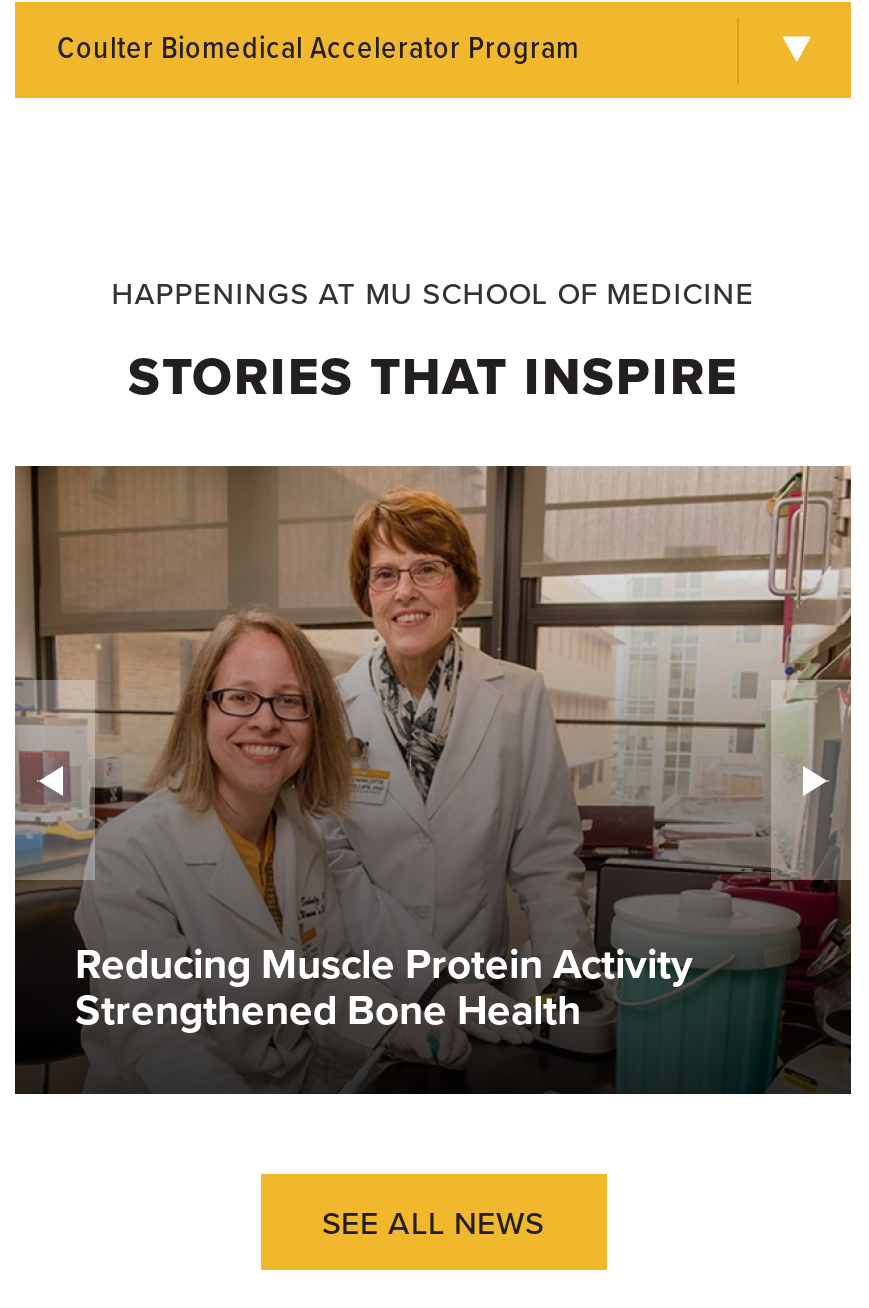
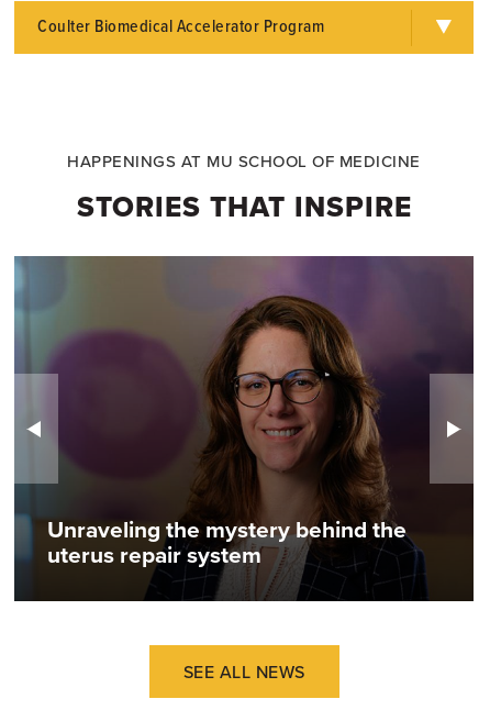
- [image]
- Reducing Muscle Protein Activity
- Strengthened Bone Health
+ [image]
+ Unraveling the mystery behind the
+ uterus repair system
